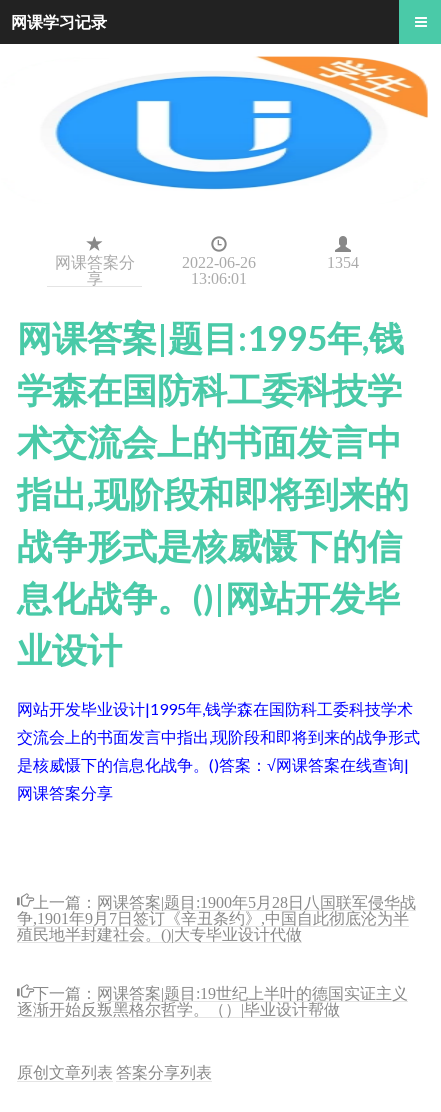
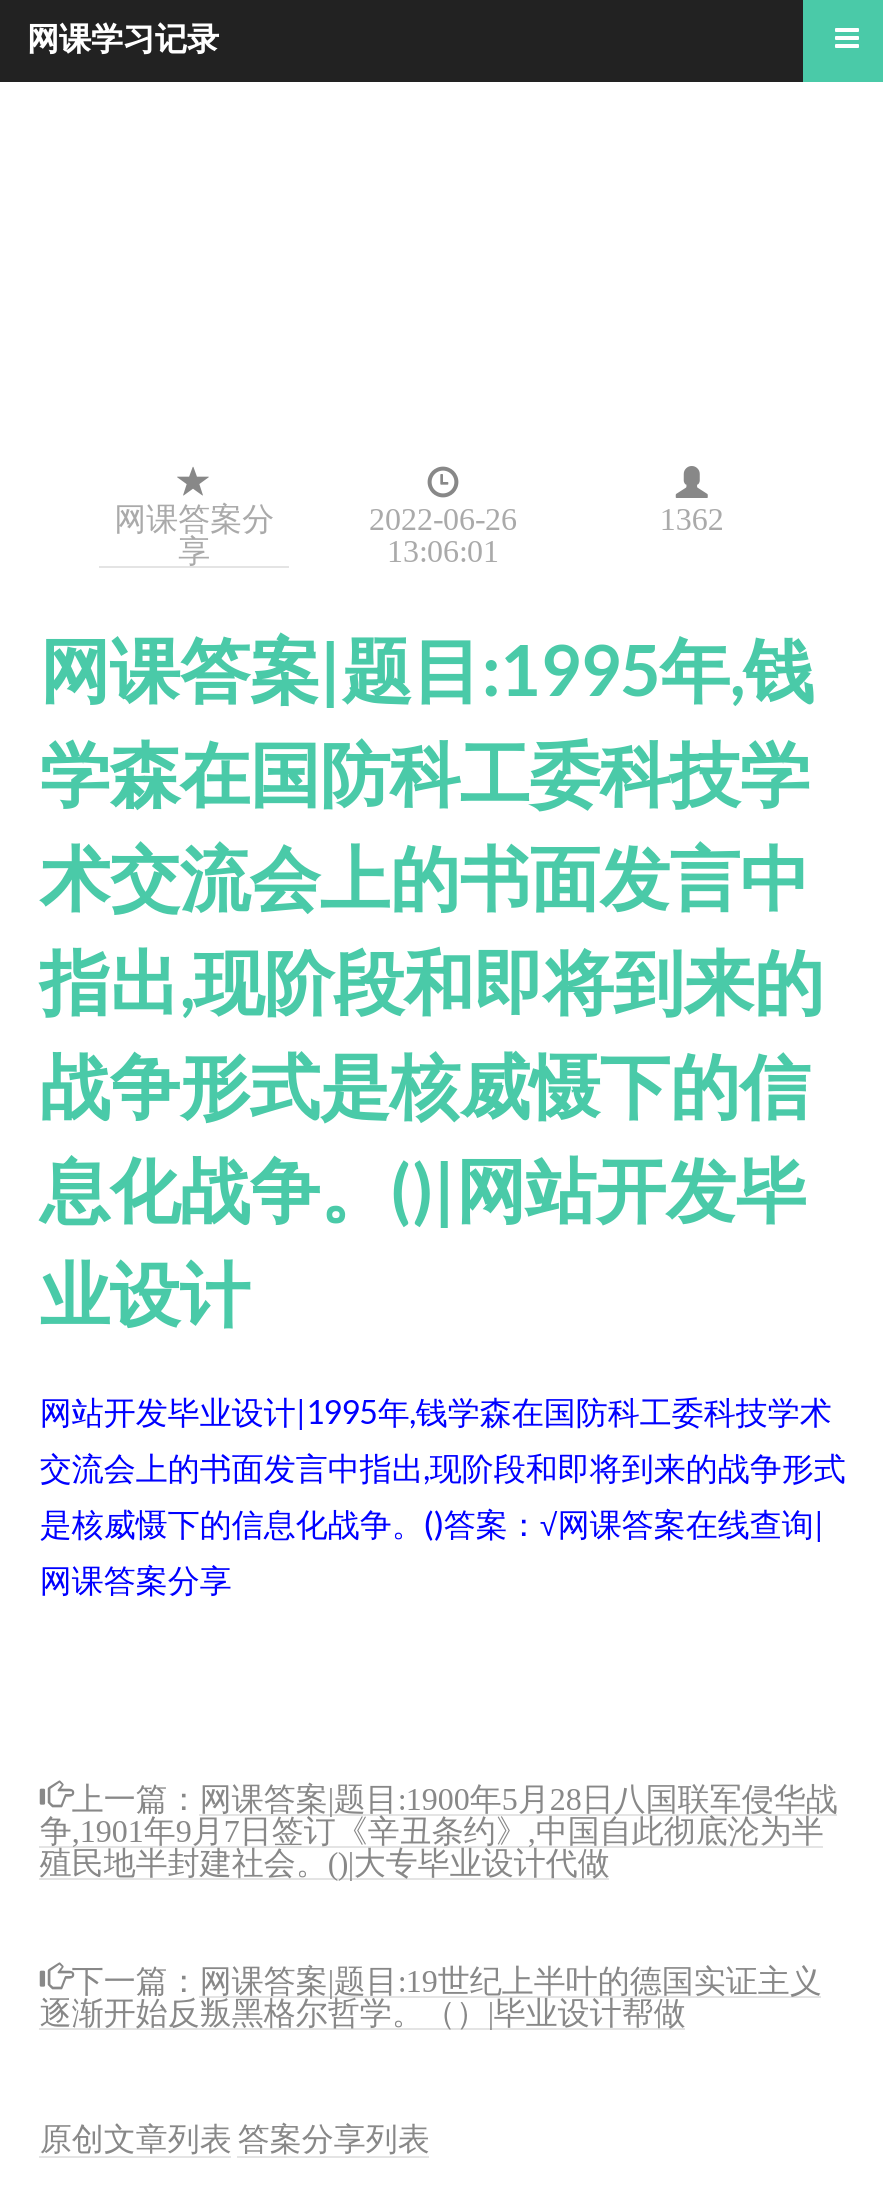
- [image]

- 1354
+ 1362
